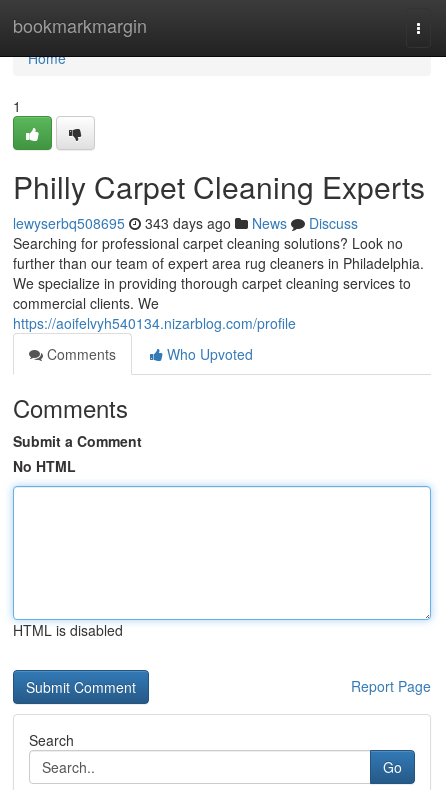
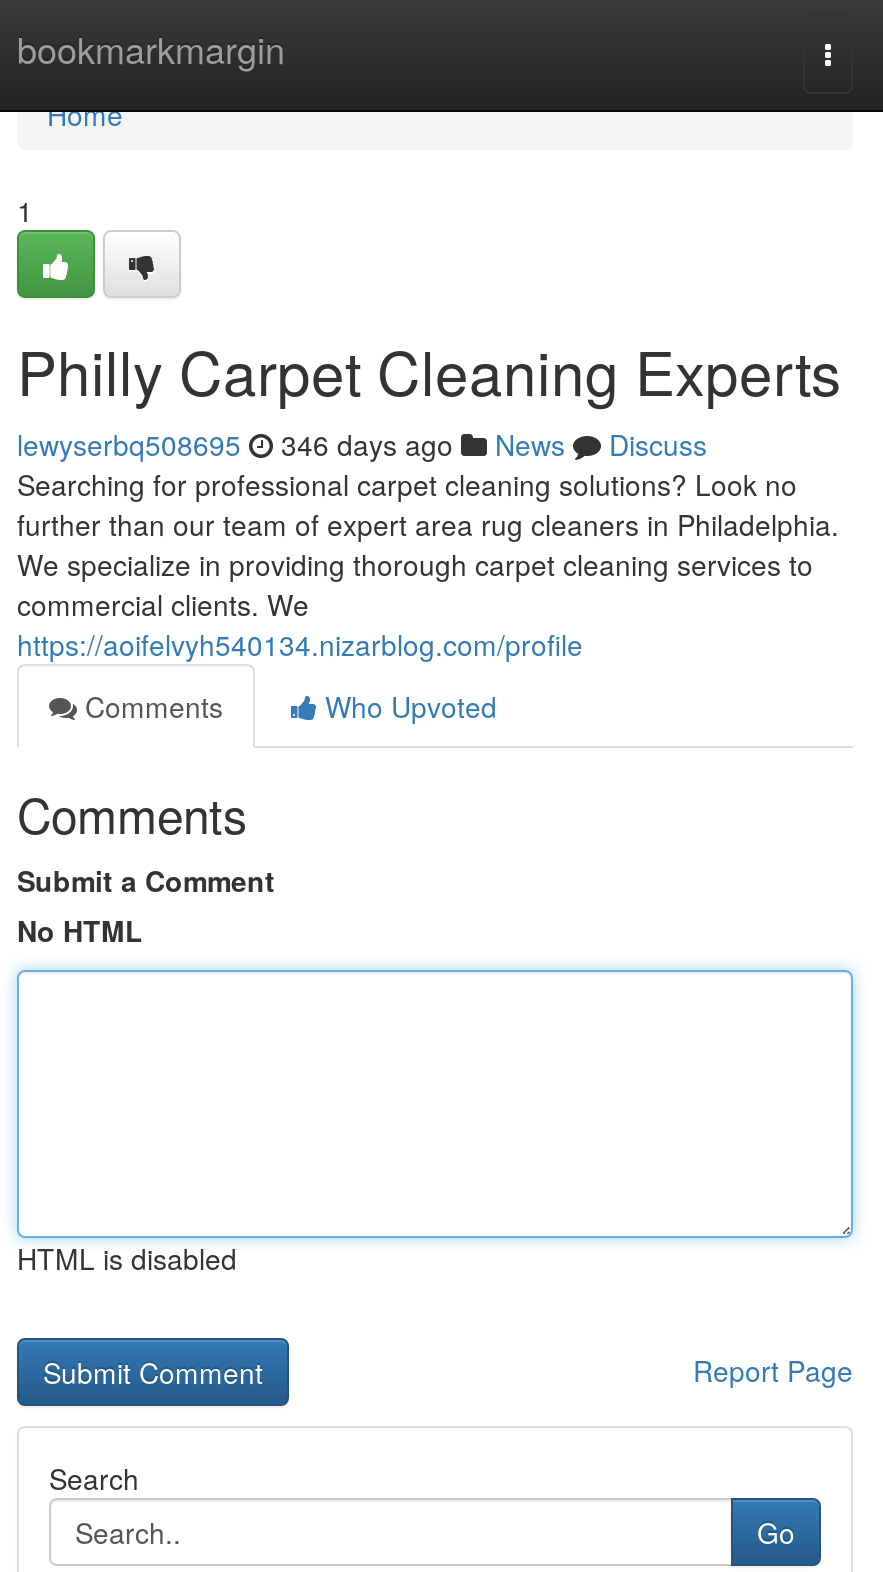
- lewyserbq508695 343 days ago News Discuss
+ lewyserbq508695 346 days ago News Discuss
